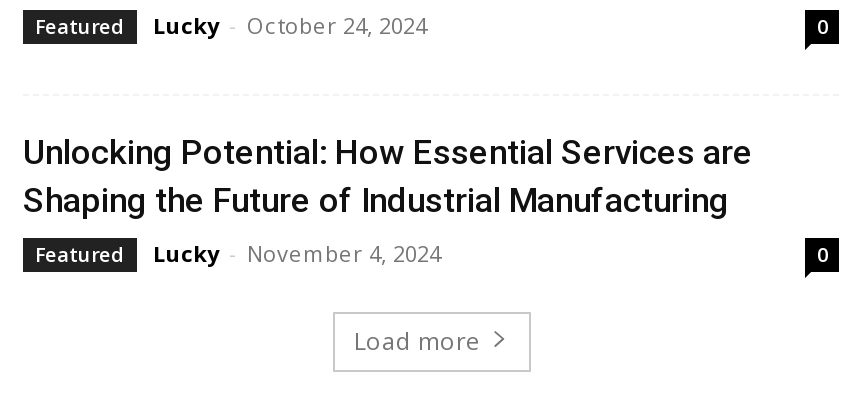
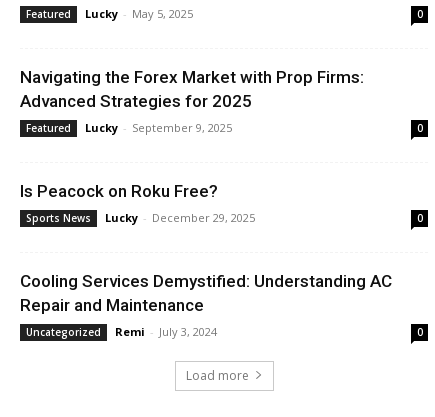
- Lucky - October 24, 2024
+ Lucky - May 5, 2025

- Unlocking Potential: How Essential Services are
- Shaping the Future of Industrial Manufacturing
+ Navigating the Forex Market with Prop Firms:
+ Advanced Strategies for 2025

- Lucky - November 4, 2024
+ Lucky - September 9, 2025
+ 0
+ Is Peacock on Roku Free?
+ Sports News
+ Lucky - December 29, 2025
+ 0
+ Cooling Services Demystified: Understanding AC
+ Repair and Maintenance
+ Uncategorized
+ Remi - July 3, 2024
